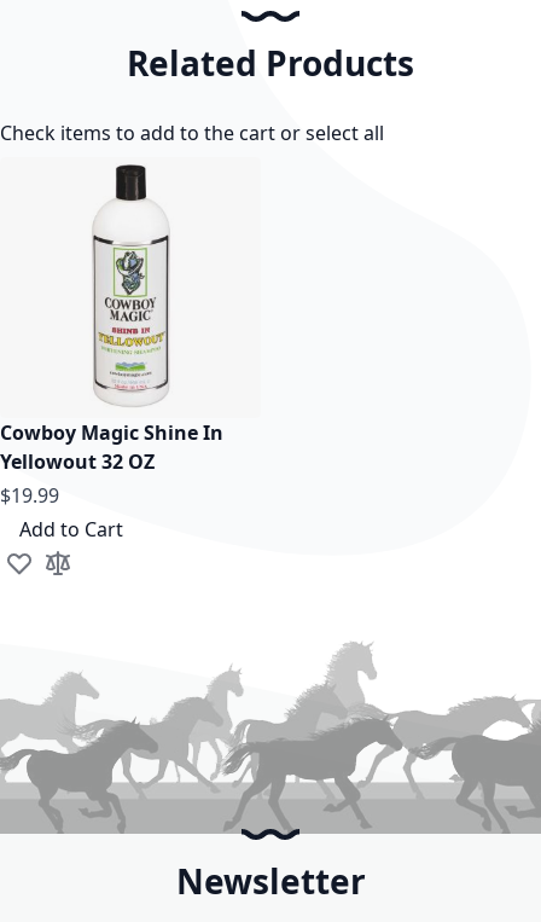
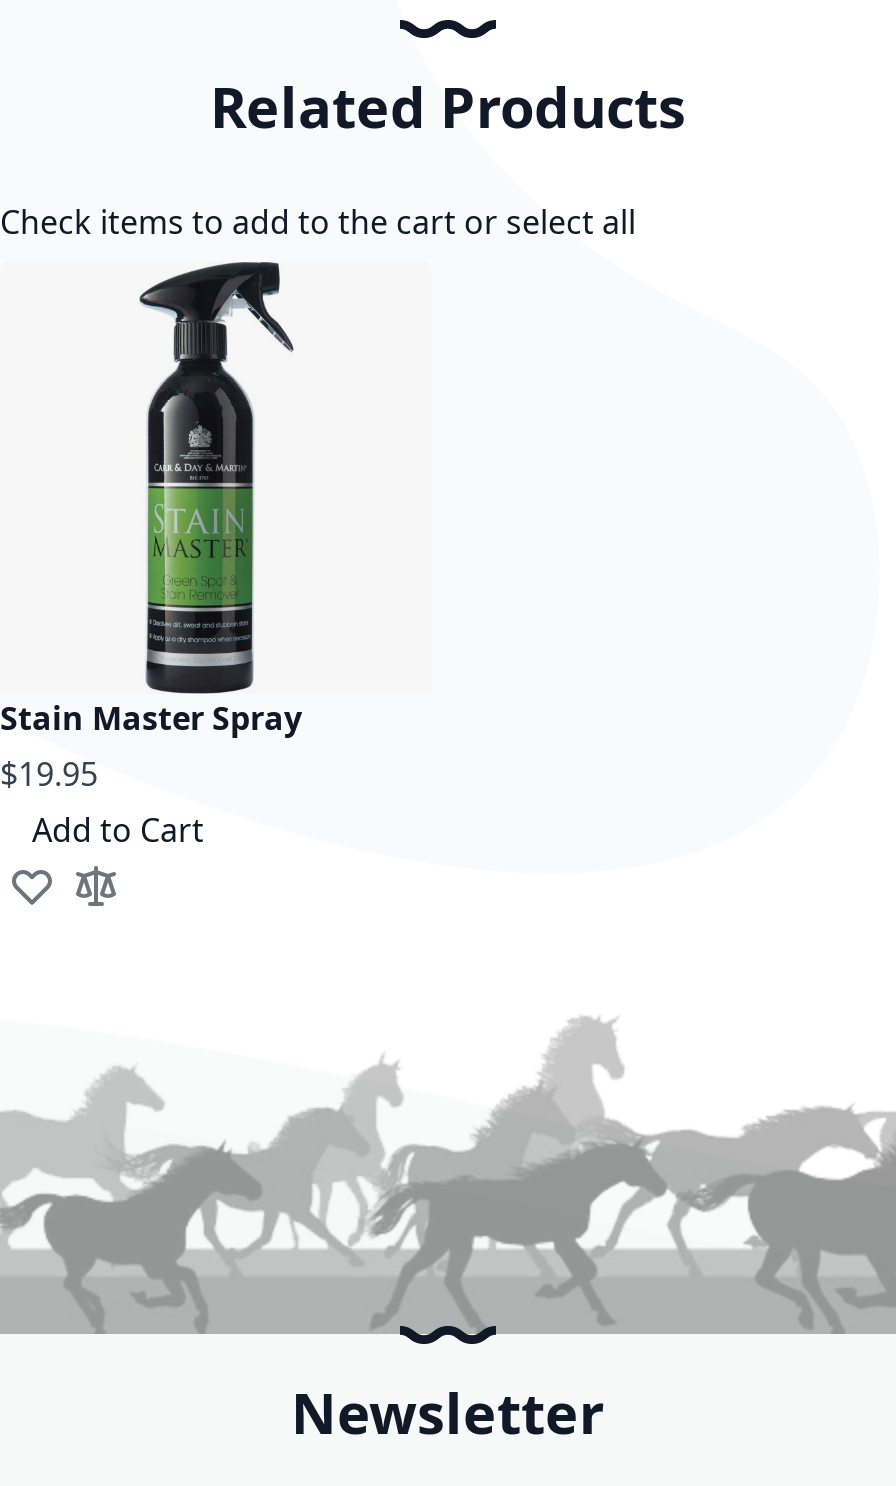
- [image]
- Cowboy Magic Shine In
- Yellowout 32 OZ
- $19.99
+ [image]
+ Stain Master Spray
+ $19.95
